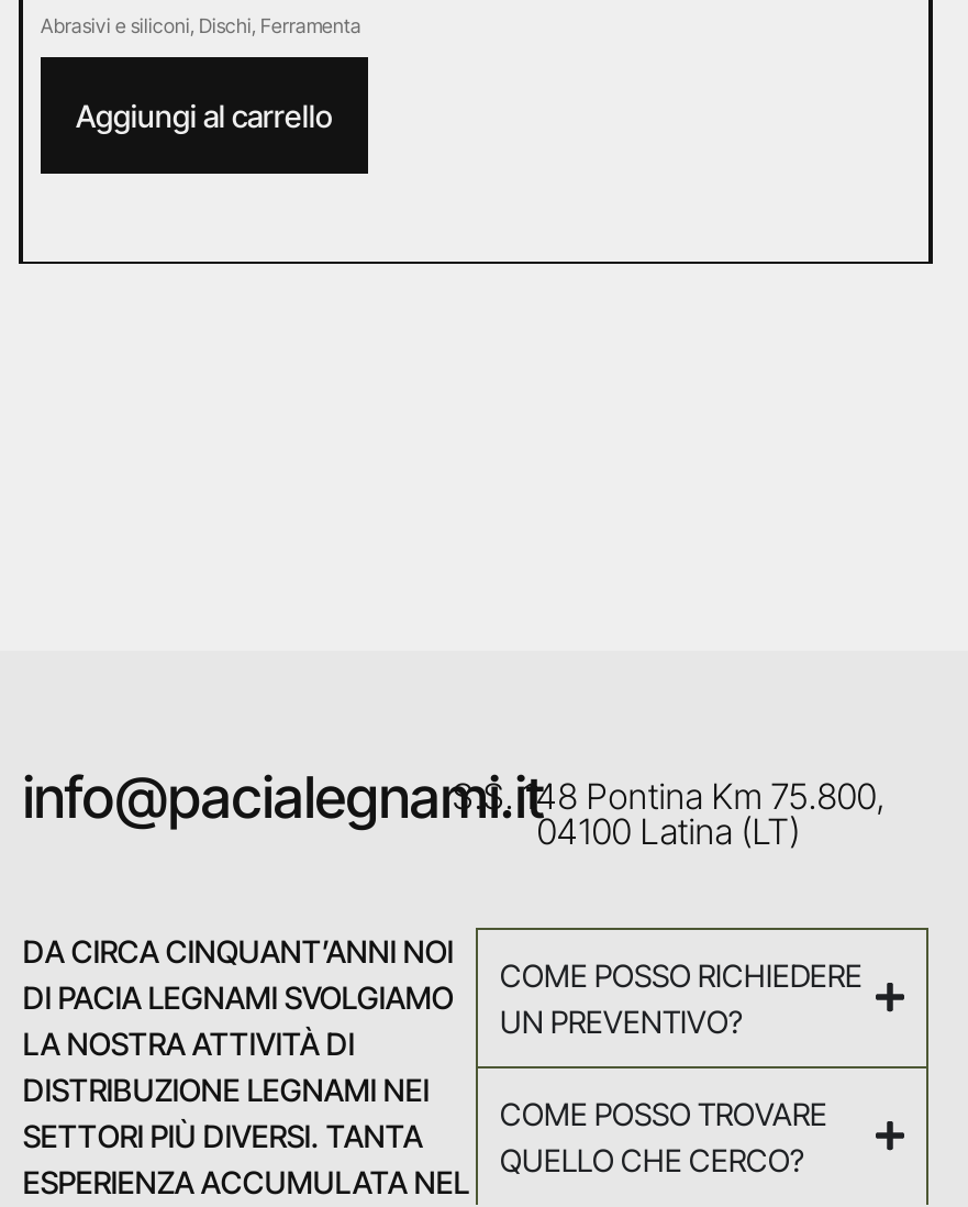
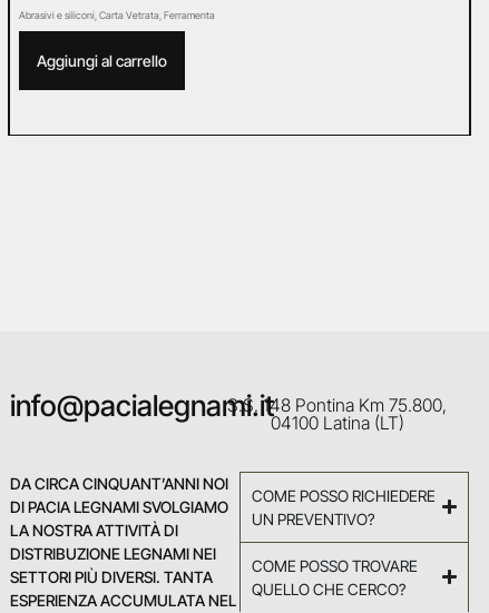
- Abrasivi e siliconi, Dischi, Ferramenta
+ Abrasivi e siliconi, Carta Vetrata, Ferramenta
